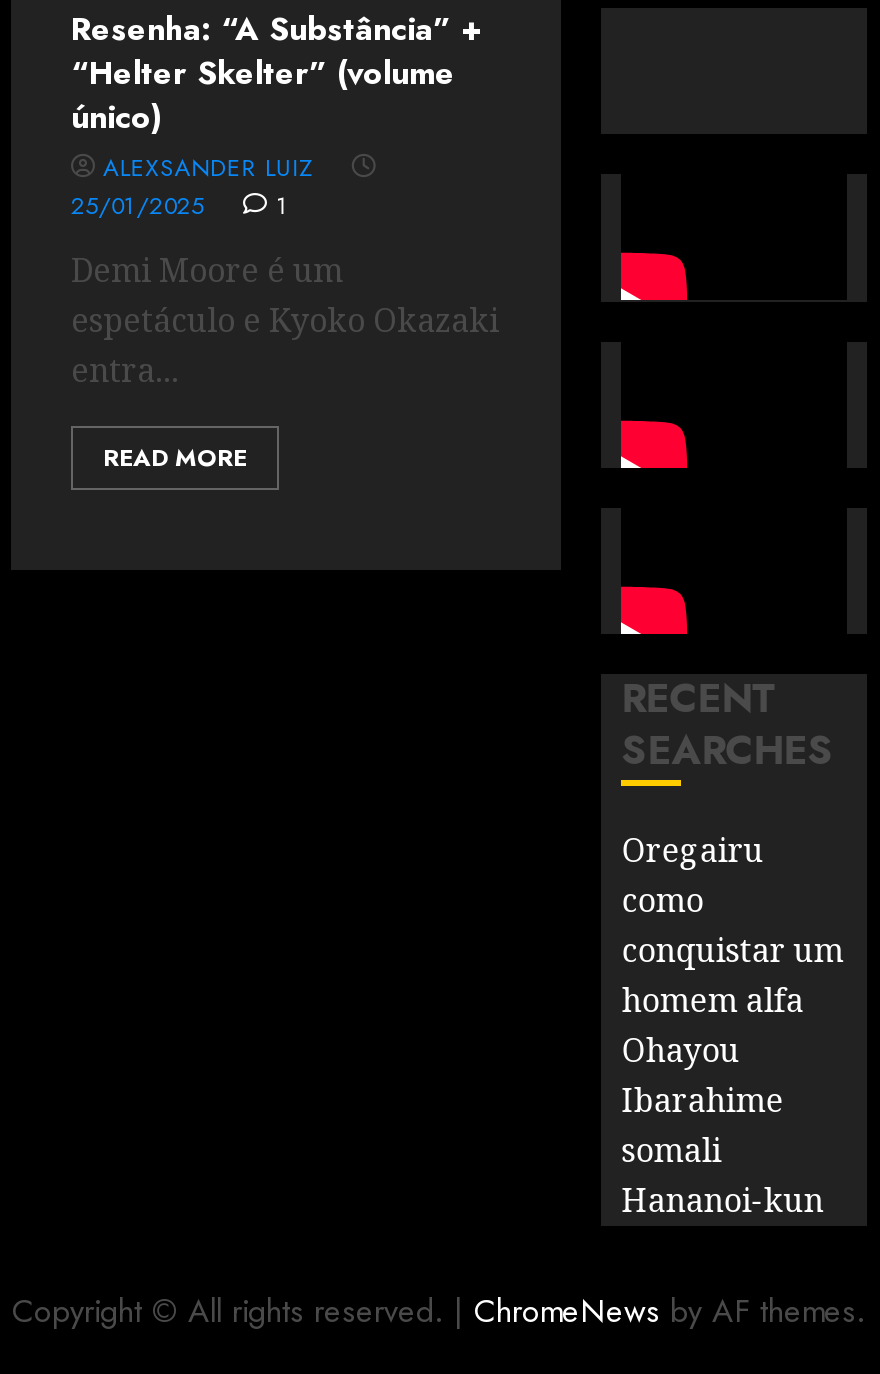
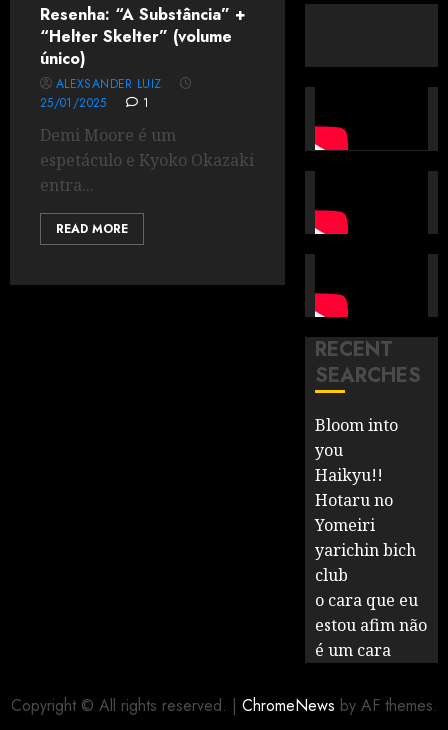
- Oregairu
- como
- conquistar um
- homem alfa
- Ohayou
- Ibarahime
- somali
- Hananoi-kun
+ Bloom into
+ you
+ Haikyu!!
+ Hotaru no
+ Yomeiri
+ yarichin bich
+ club
+ o cara que eu
+ estou afim não
+ é um cara
